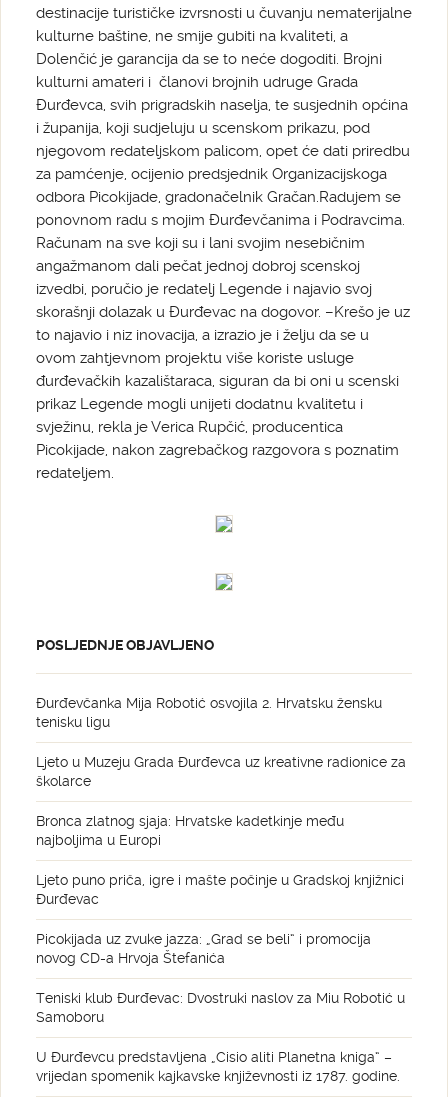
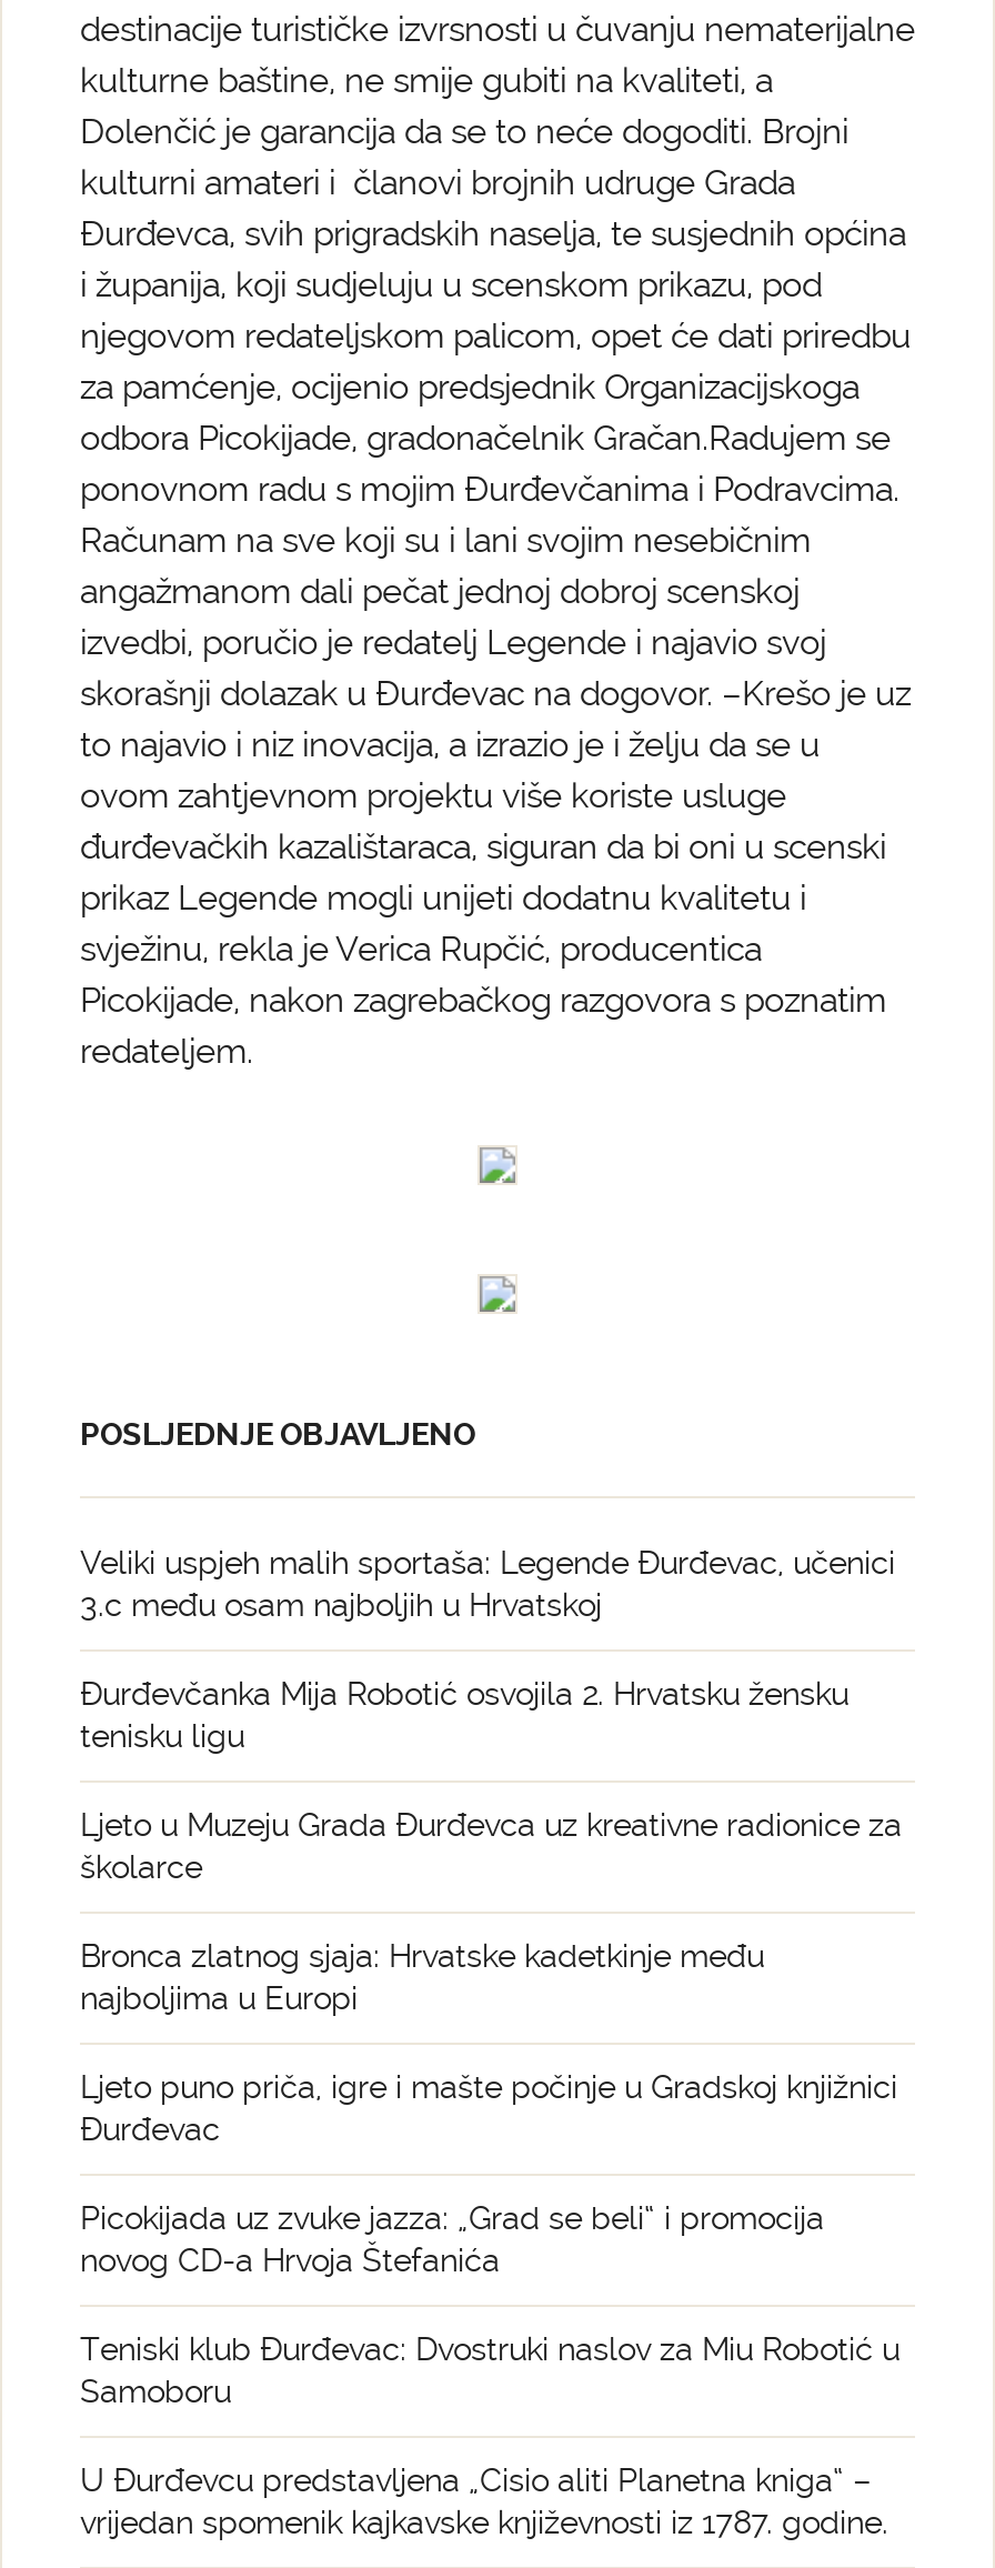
+ Veliki uspjeh malih sportaša: Legende Đurđevac, učenici
+ 3.c među osam najboljih u Hrvatskoj
